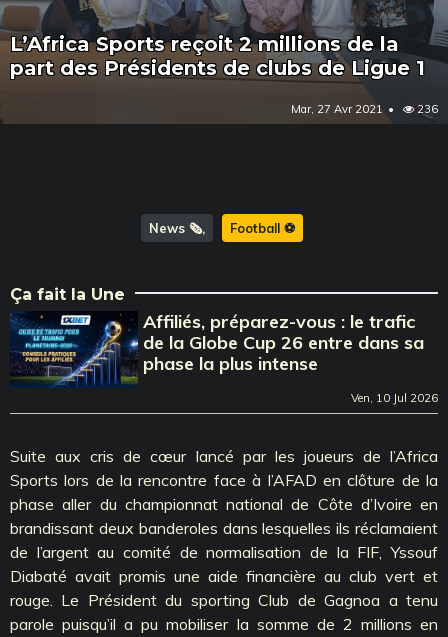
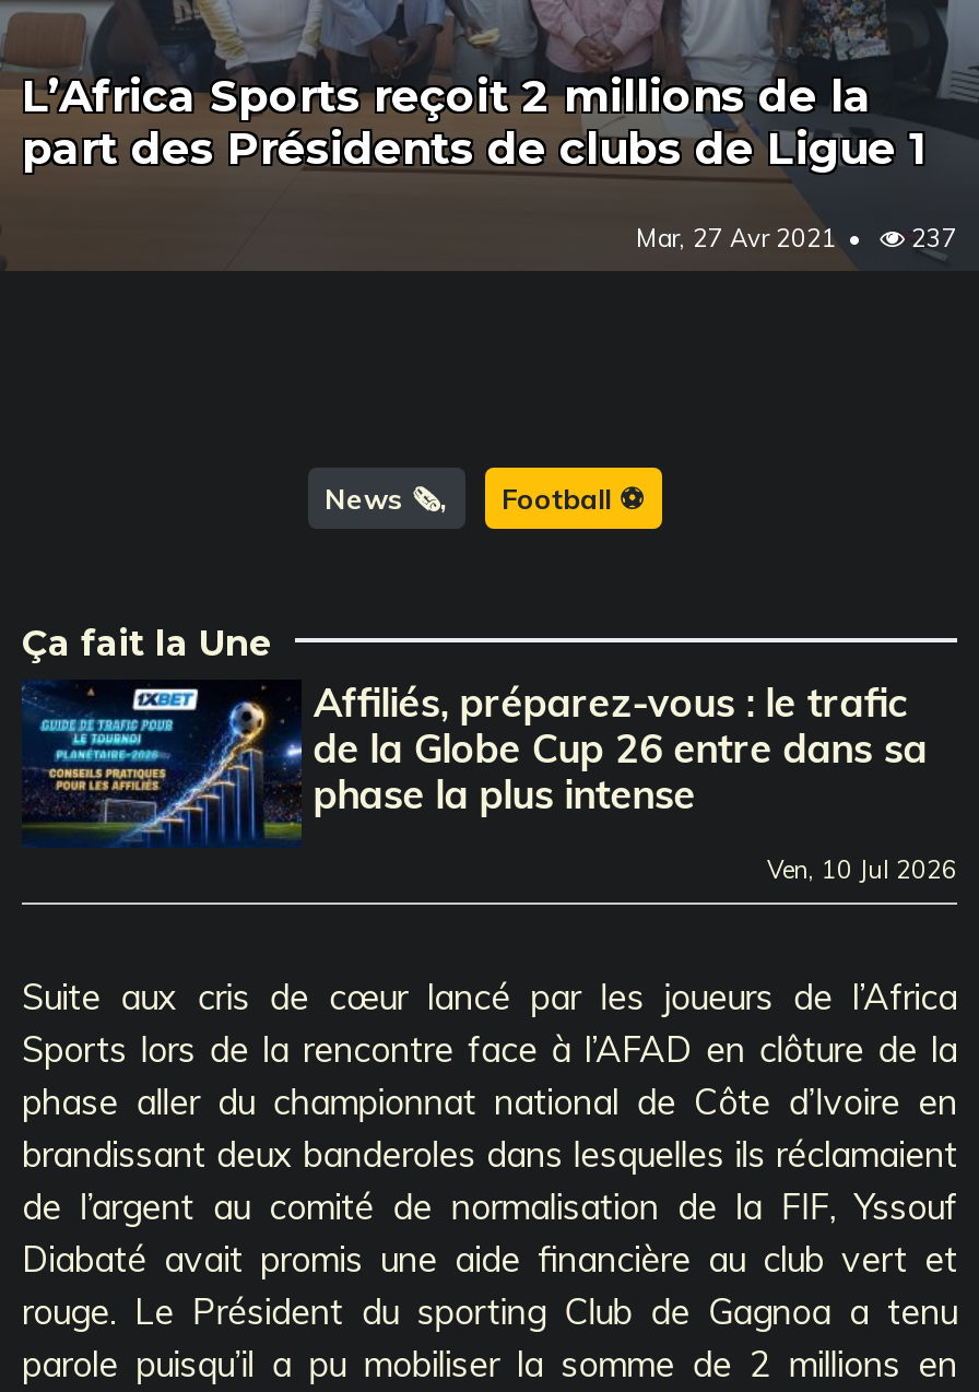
- 236
+ 237
